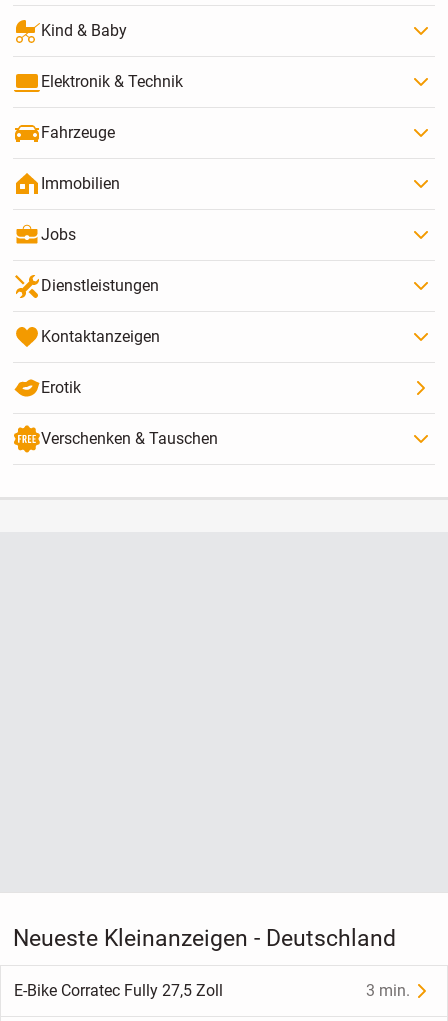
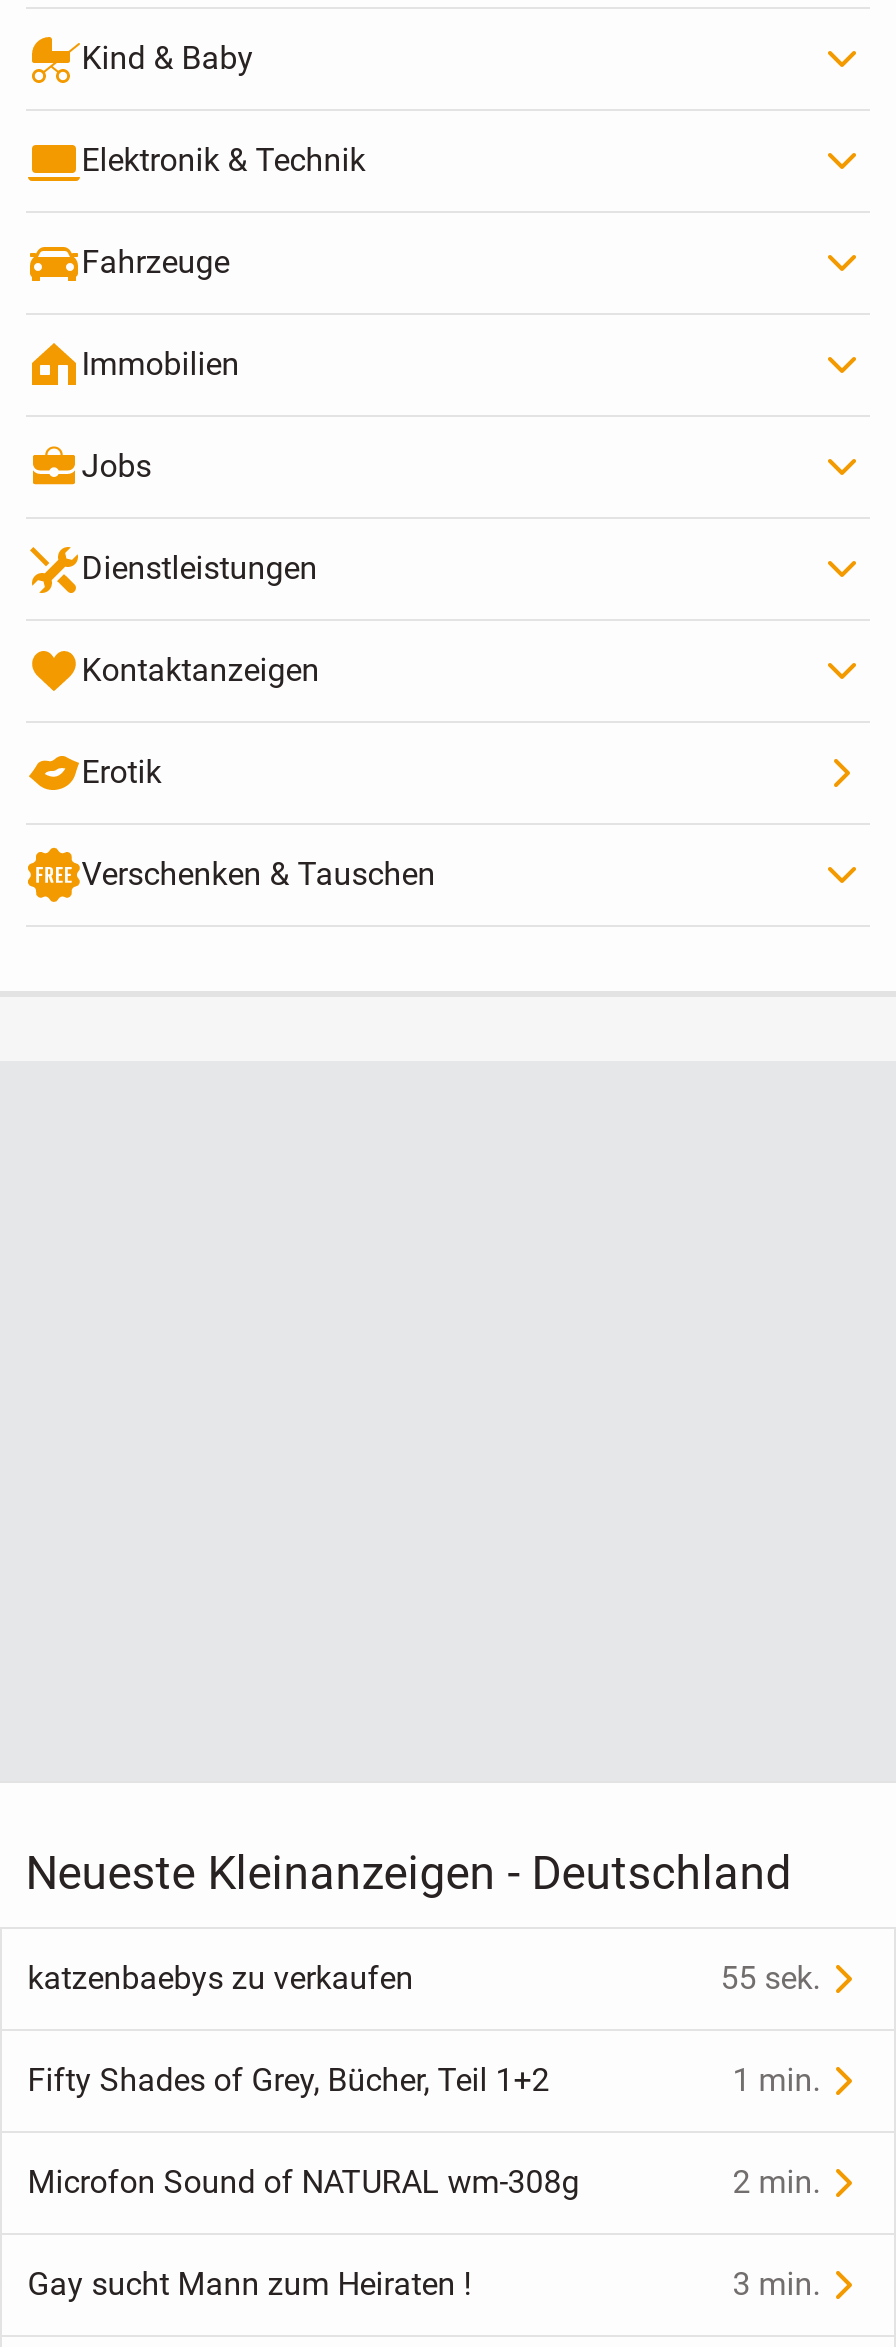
- E-Bike Corratec Fully 27,5 Zoll
+ katzenbaebys zu verkaufen
+ 55 sek.
+ Fifty Shades of Grey, Bücher, Teil 1+2
+ 1 min.
+ Microfon Sound of NATURAL wm-308g
+ 2 min.
+ Gay sucht Mann zum Heiraten !
